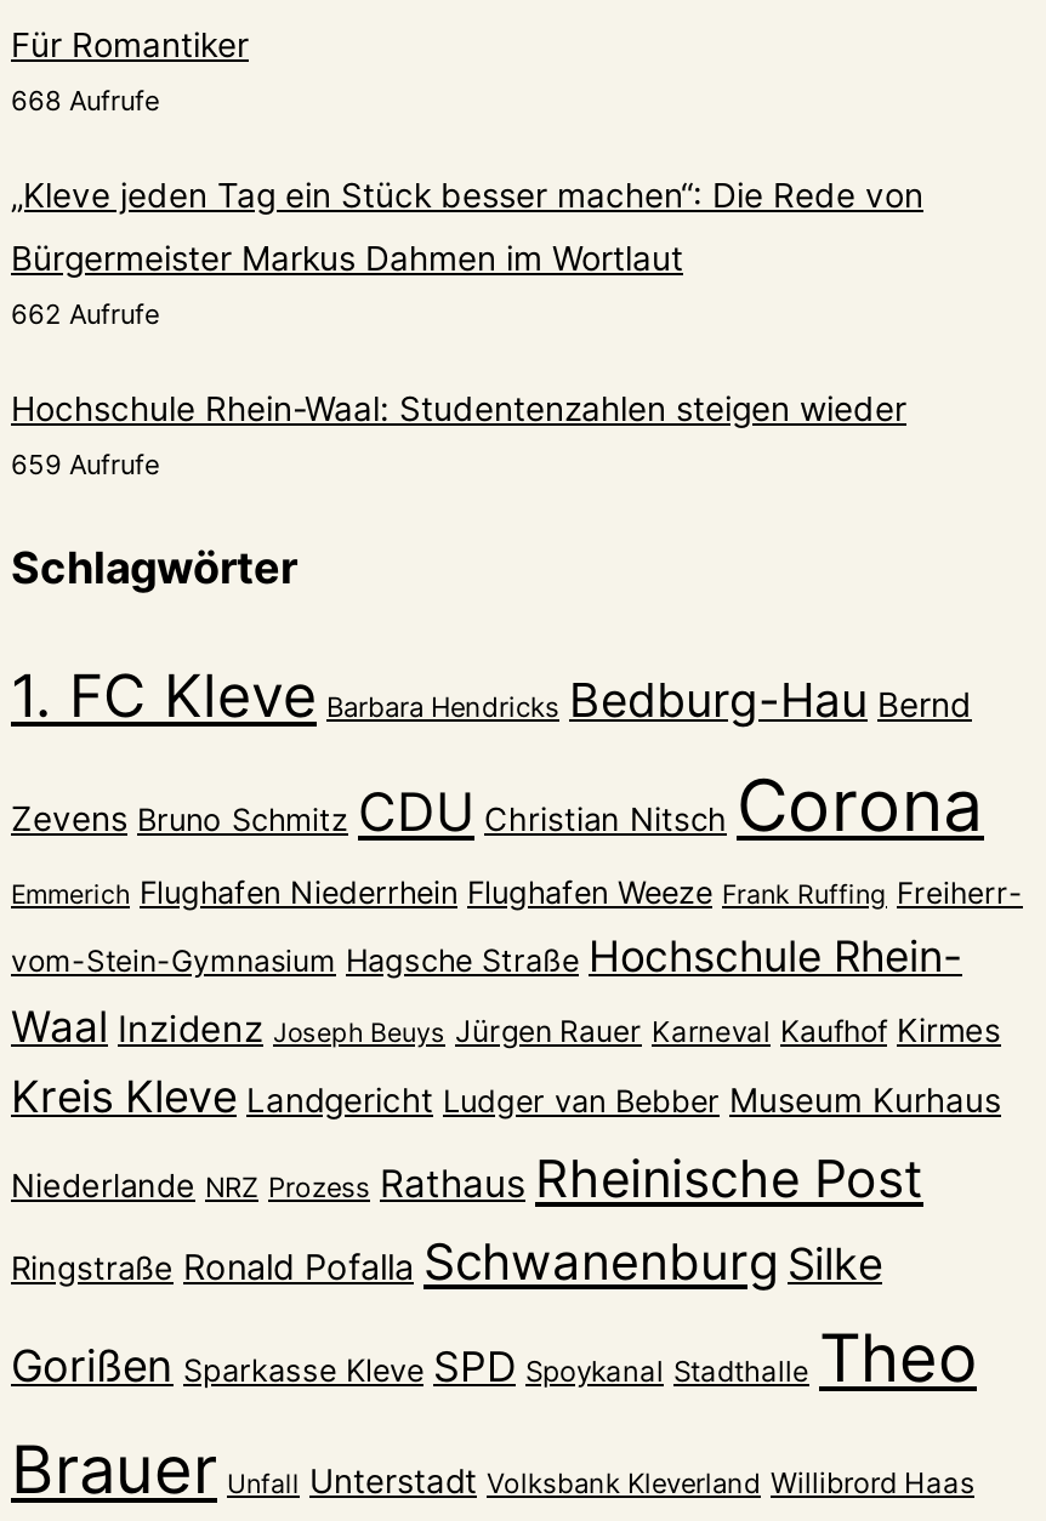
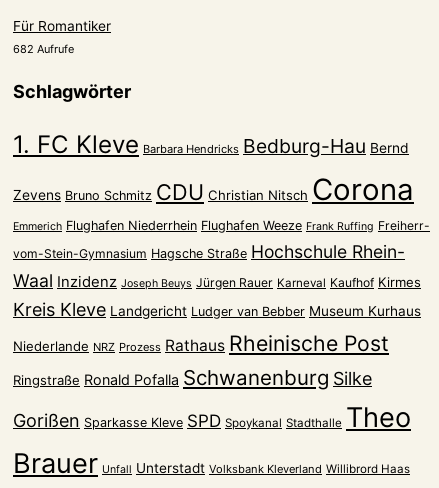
- 668 Aufrufe
- „Kleve jeden Tag ein Stück besser machen“: Die Rede von
- Bürgermeister Markus Dahmen im Wortlaut
- 662 Aufrufe
- Hochschule Rhein-Waal: Studentenzahlen steigen wieder
- 659 Aufrufe
+ 682 Aufrufe
